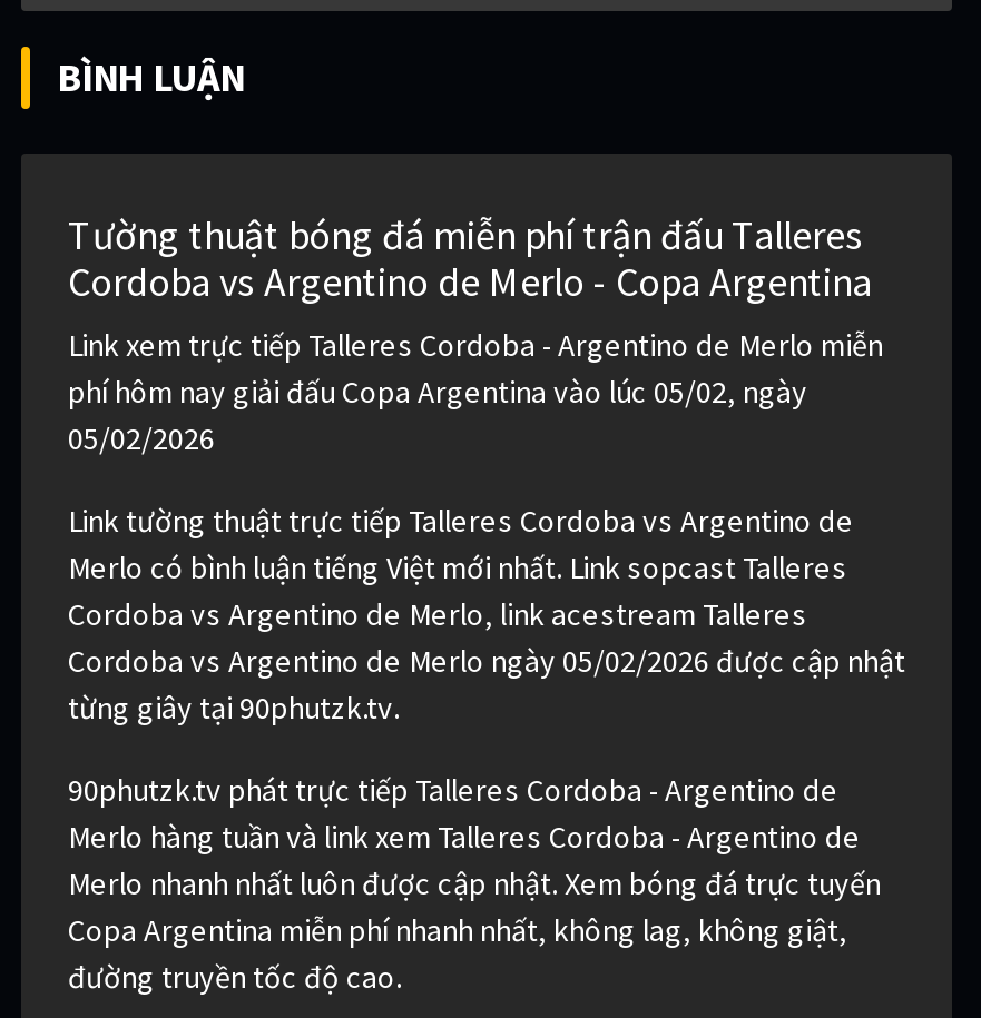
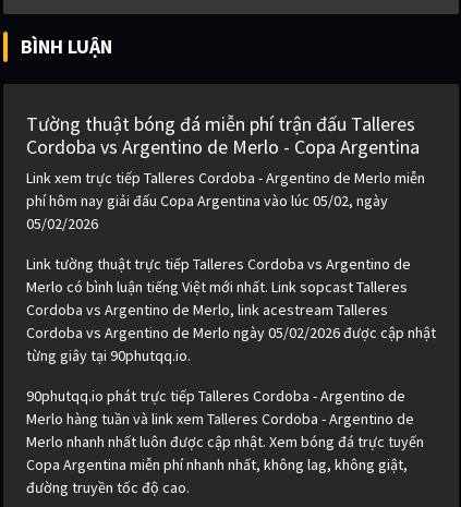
- từng giây tại 90phutzk.tv.
+ từng giây tại 90phutqq.io.

- 90phutzk.tv phát trực tiếp Talleres Cordoba - Argentino de
+ 90phutqq.io phát trực tiếp Talleres Cordoba - Argentino de
